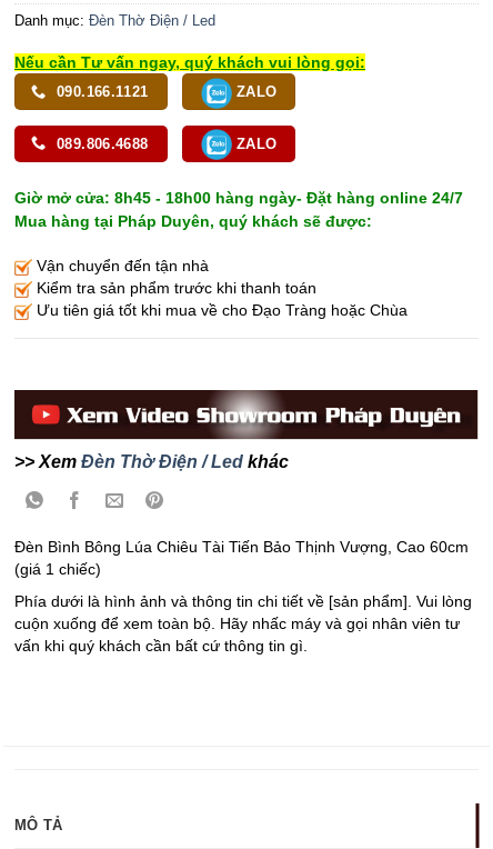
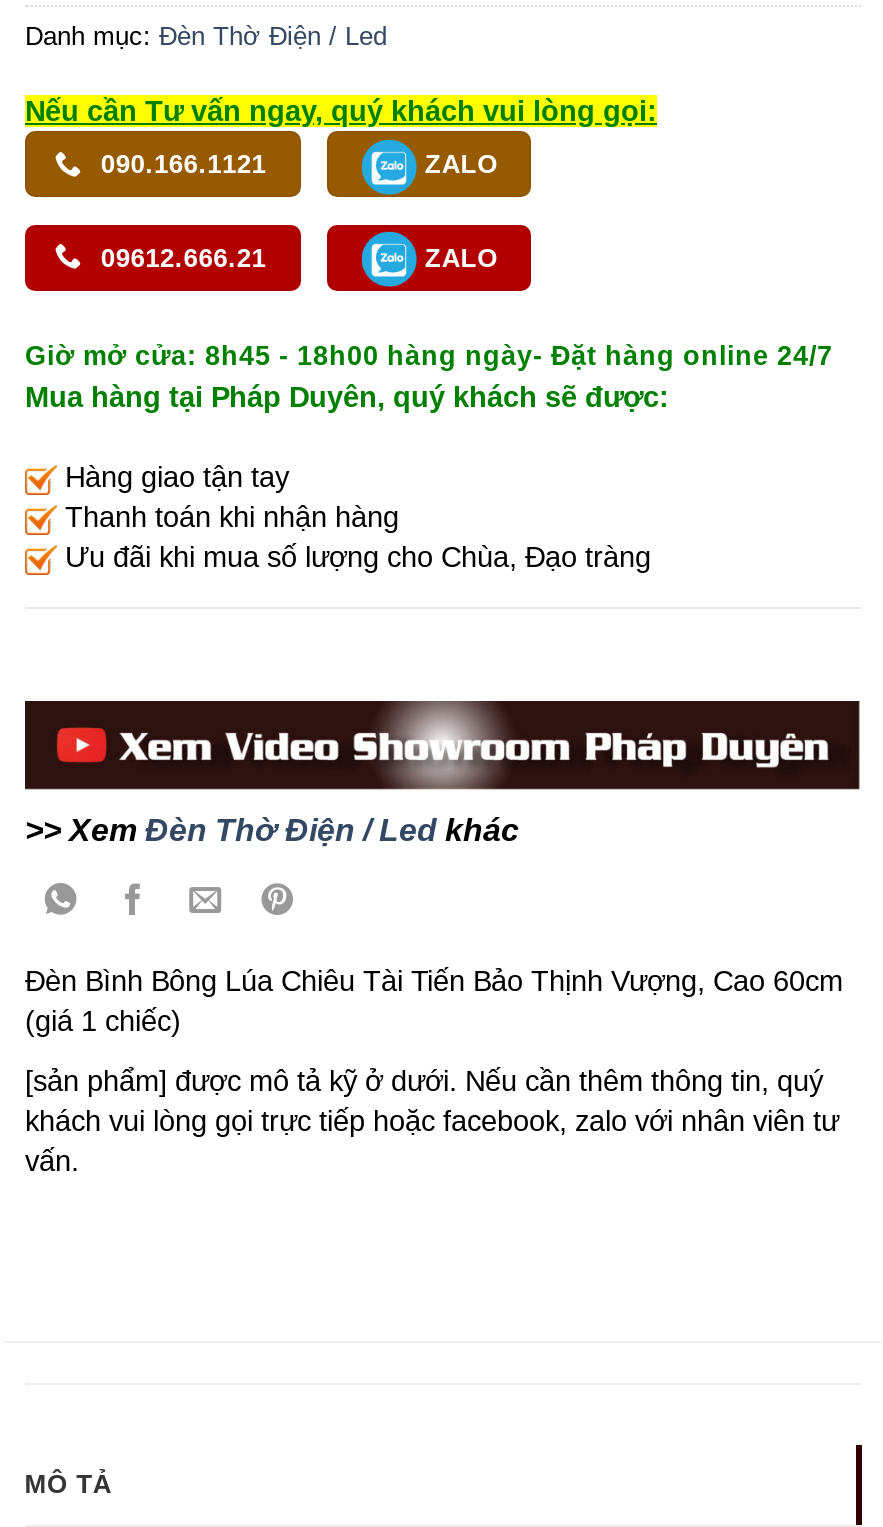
- 089.806.4688
+ 09612.666.21

- Vận chuyển đến tận nhà
- Kiểm tra sản phẩm trước khi thanh toán
- Ưu tiên giá tốt khi mua về cho Đạo Tràng hoặc Chùa
+ Hàng giao tận tay
+ Thanh toán khi nhận hàng
+ Ưu đãi khi mua số lượng cho Chùa, Đạo tràng

- Phía dưới là hình ảnh và thông tin chi tiết về [sản phẩm]. Vui lòng
- cuộn xuống để xem toàn bộ. Hãy nhấc máy và gọi nhân viên tư
- vấn khi quý khách cần bất cứ thông tin gì.
+ [sản phẩm] được mô tả kỹ ở dưới. Nếu cần thêm thông tin, quý
+ khách vui lòng gọi trực tiếp hoặc facebook, zalo với nhân viên tư
+ vấn.
